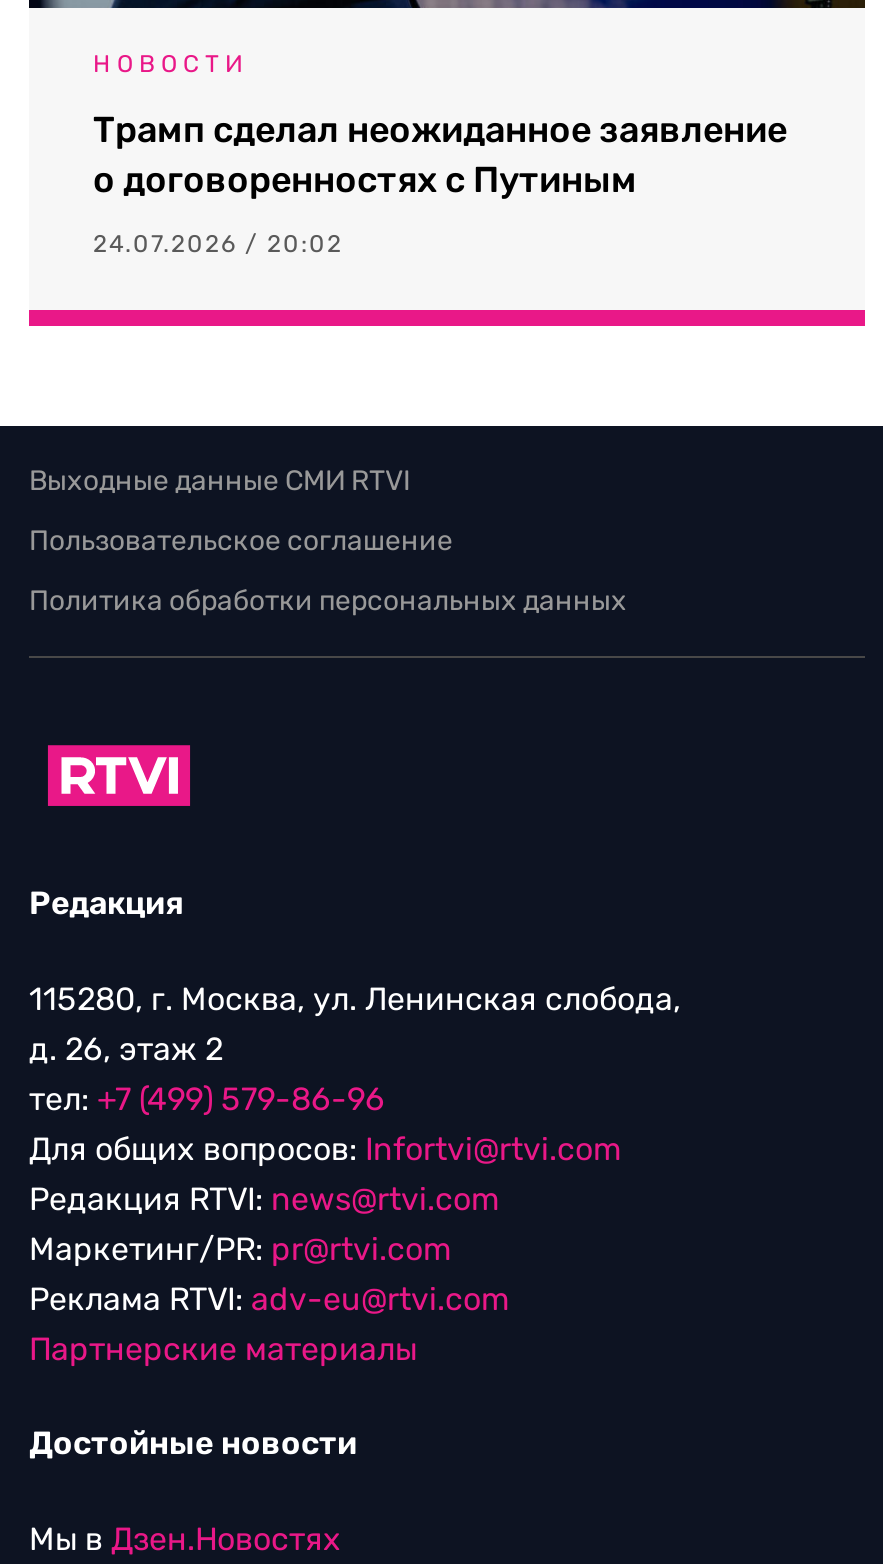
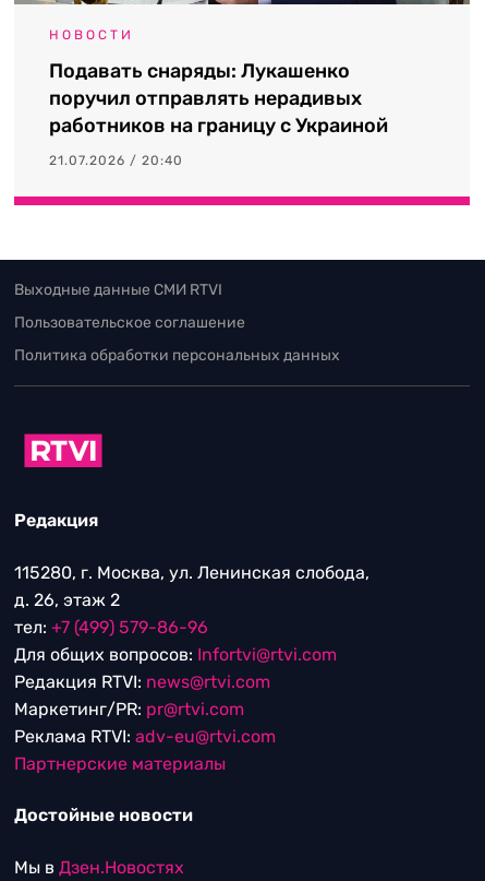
- Трамп сделал неожиданное заявление
- о договоренностях с Путиным
+ Подавать снаряды: Лукашенко
+ поручил отправлять нерадивых
+ работников на границу с Украиной

- 24.07.2026 / 20:02
+ 21.07.2026 / 20:40
